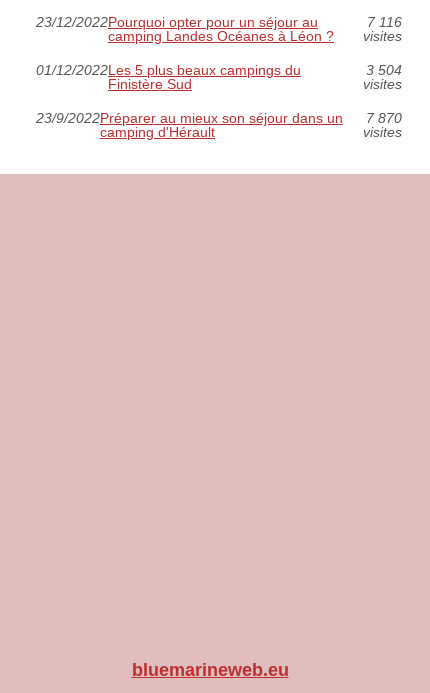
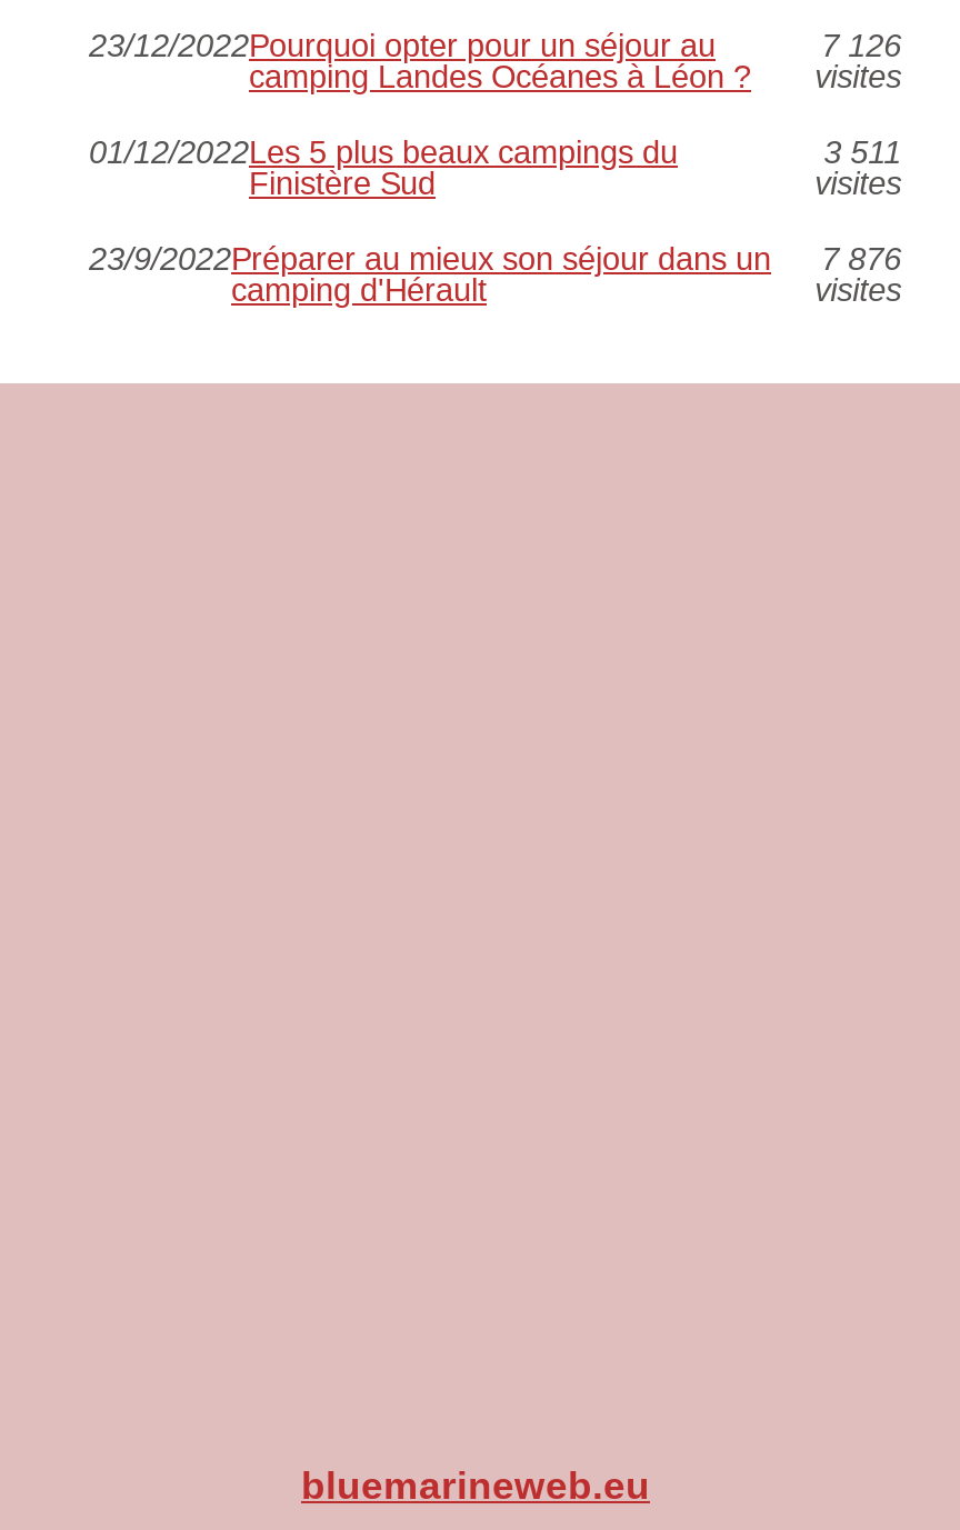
- 7 116
+ 7 126

- 3 504
+ 3 511

- 23/9/2022Préparer au mieux son séjour dans un 7 870
+ 23/9/2022Préparer au mieux son séjour dans un 7 876
